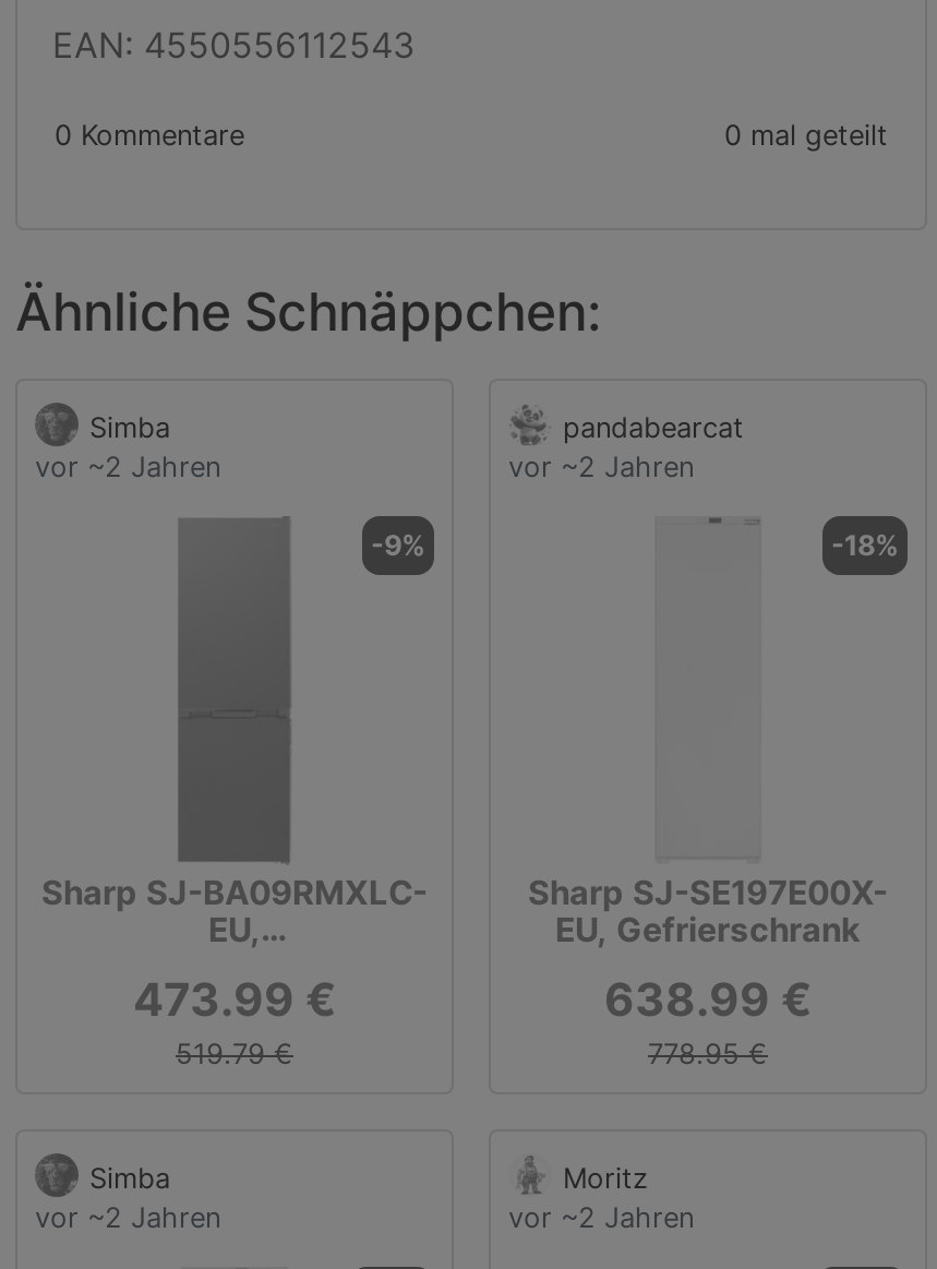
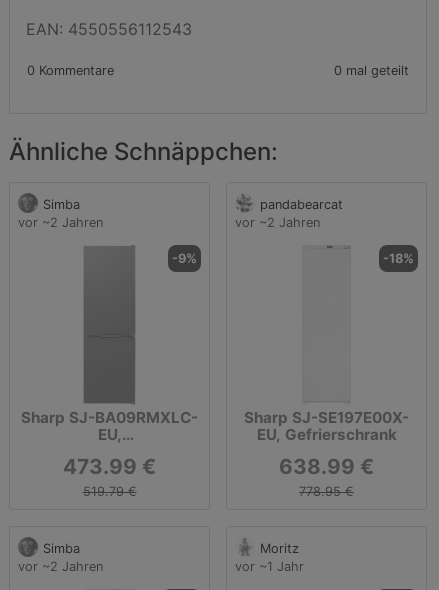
- vor ~2 Jahren
+ vor ~1 Jahr
